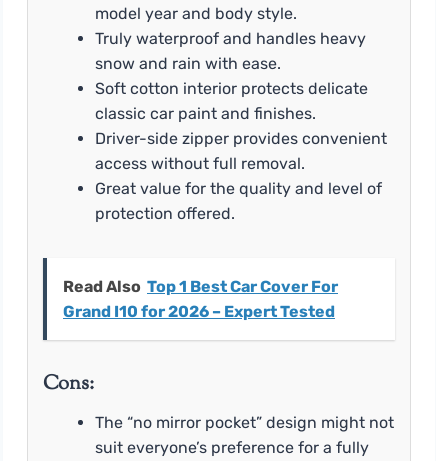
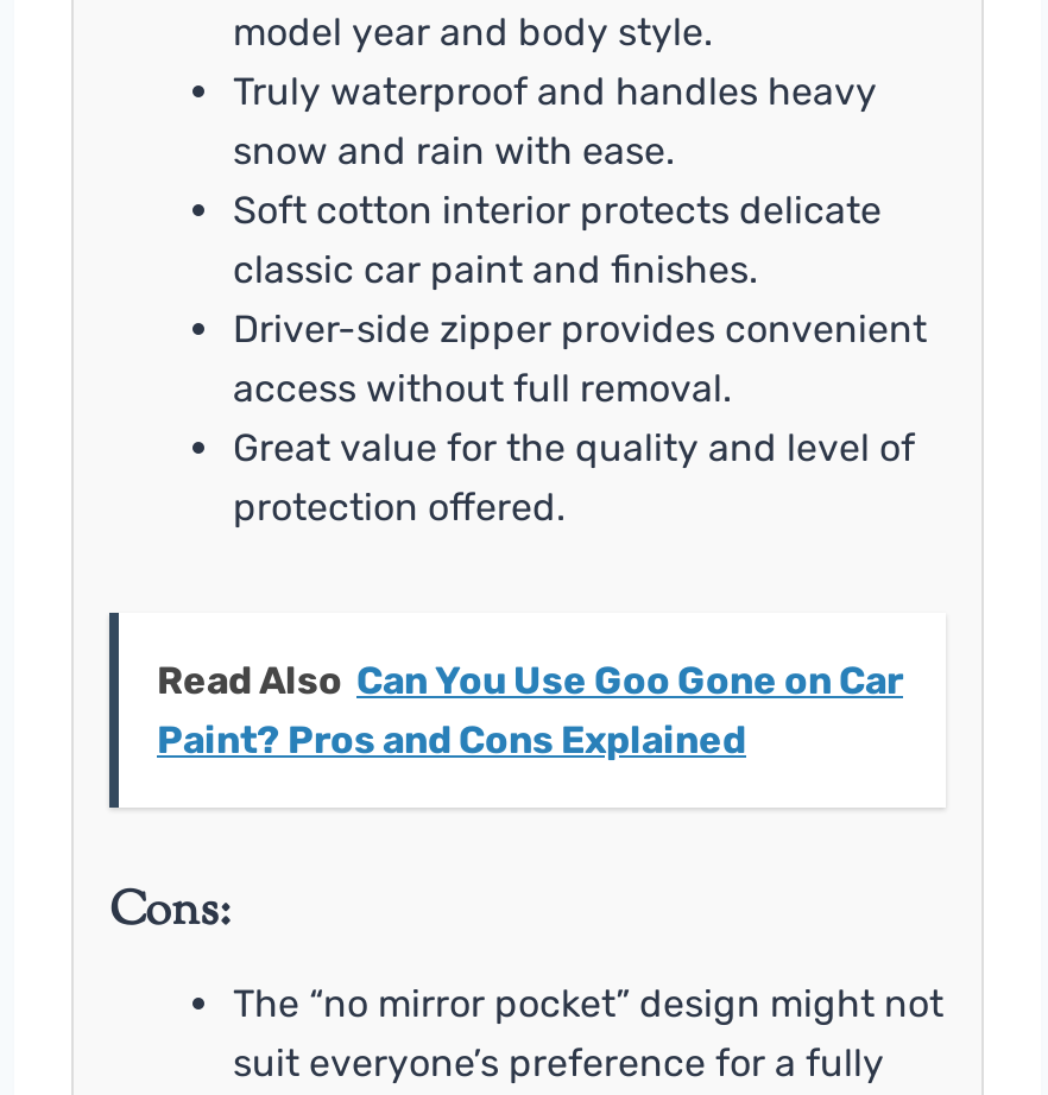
- Read Also Top 1 Best Car Cover For
- Grand I10 for 2026 – Expert Tested
+ Read Also Can You Use Goo Gone on Car
+ Paint? Pros and Cons Explained
